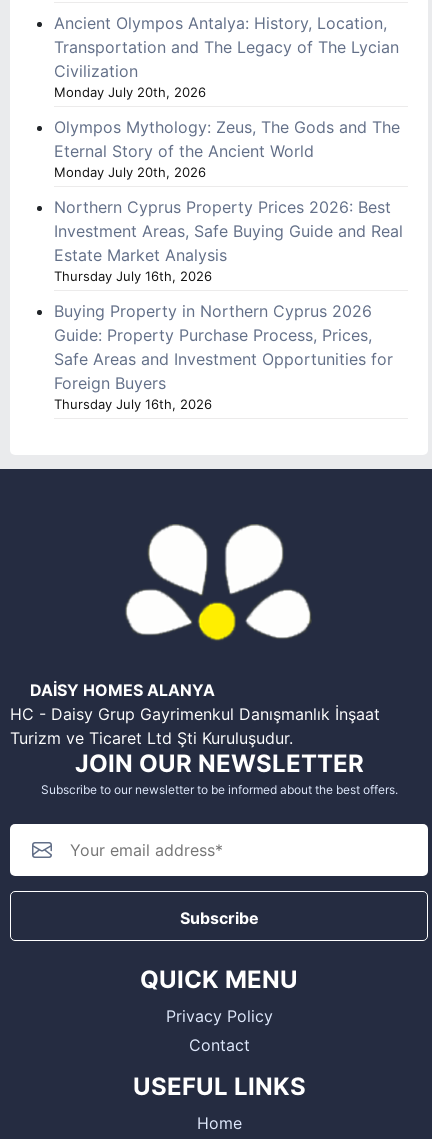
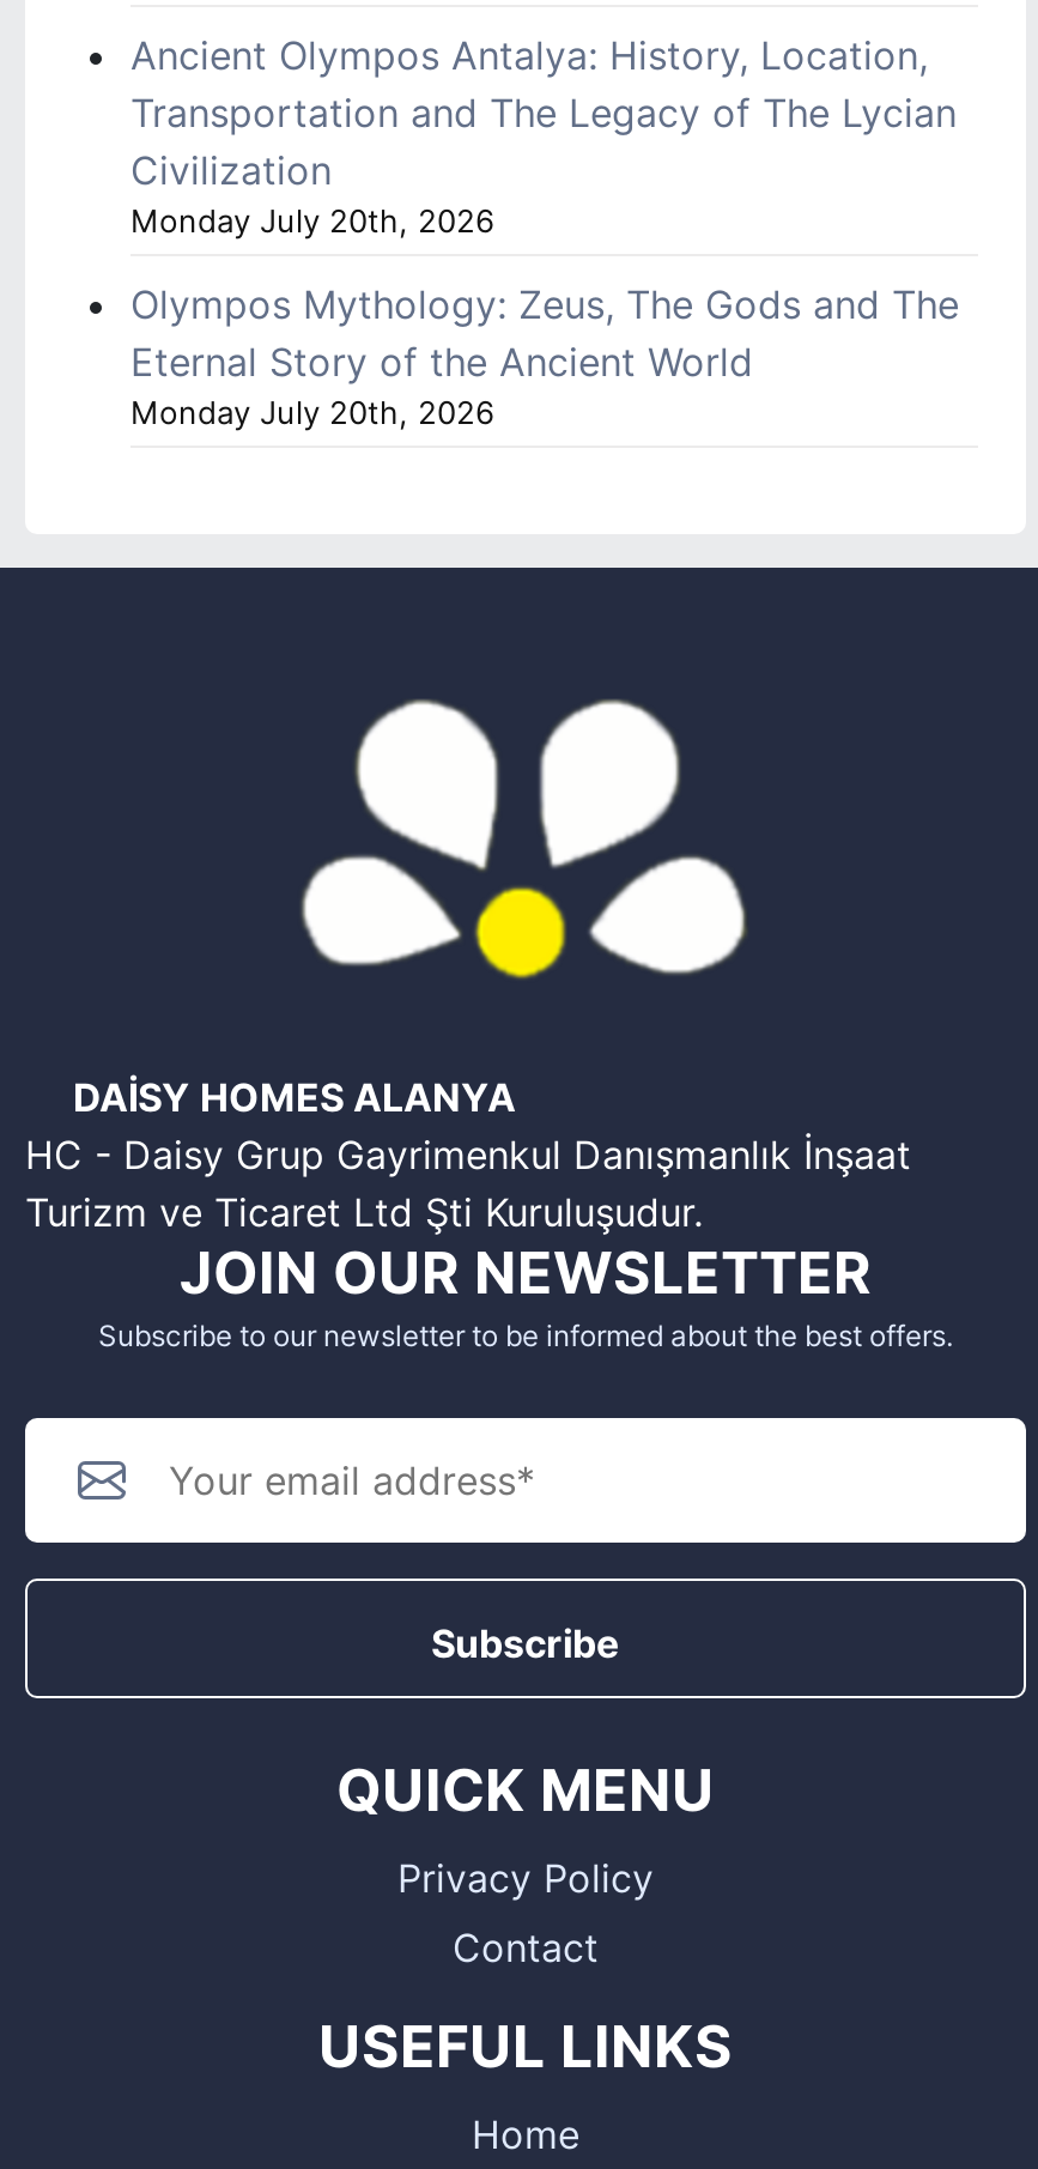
- Northern Cyprus Property Prices 2026: Best
- Investment Areas, Safe Buying Guide and Real
- Estate Market Analysis
- Thursday July 16th, 2026
- Buying Property in Northern Cyprus 2026
- Guide: Property Purchase Process, Prices,
- Safe Areas and Investment Opportunities for
- Foreign Buyers
- Thursday July 16th, 2026
